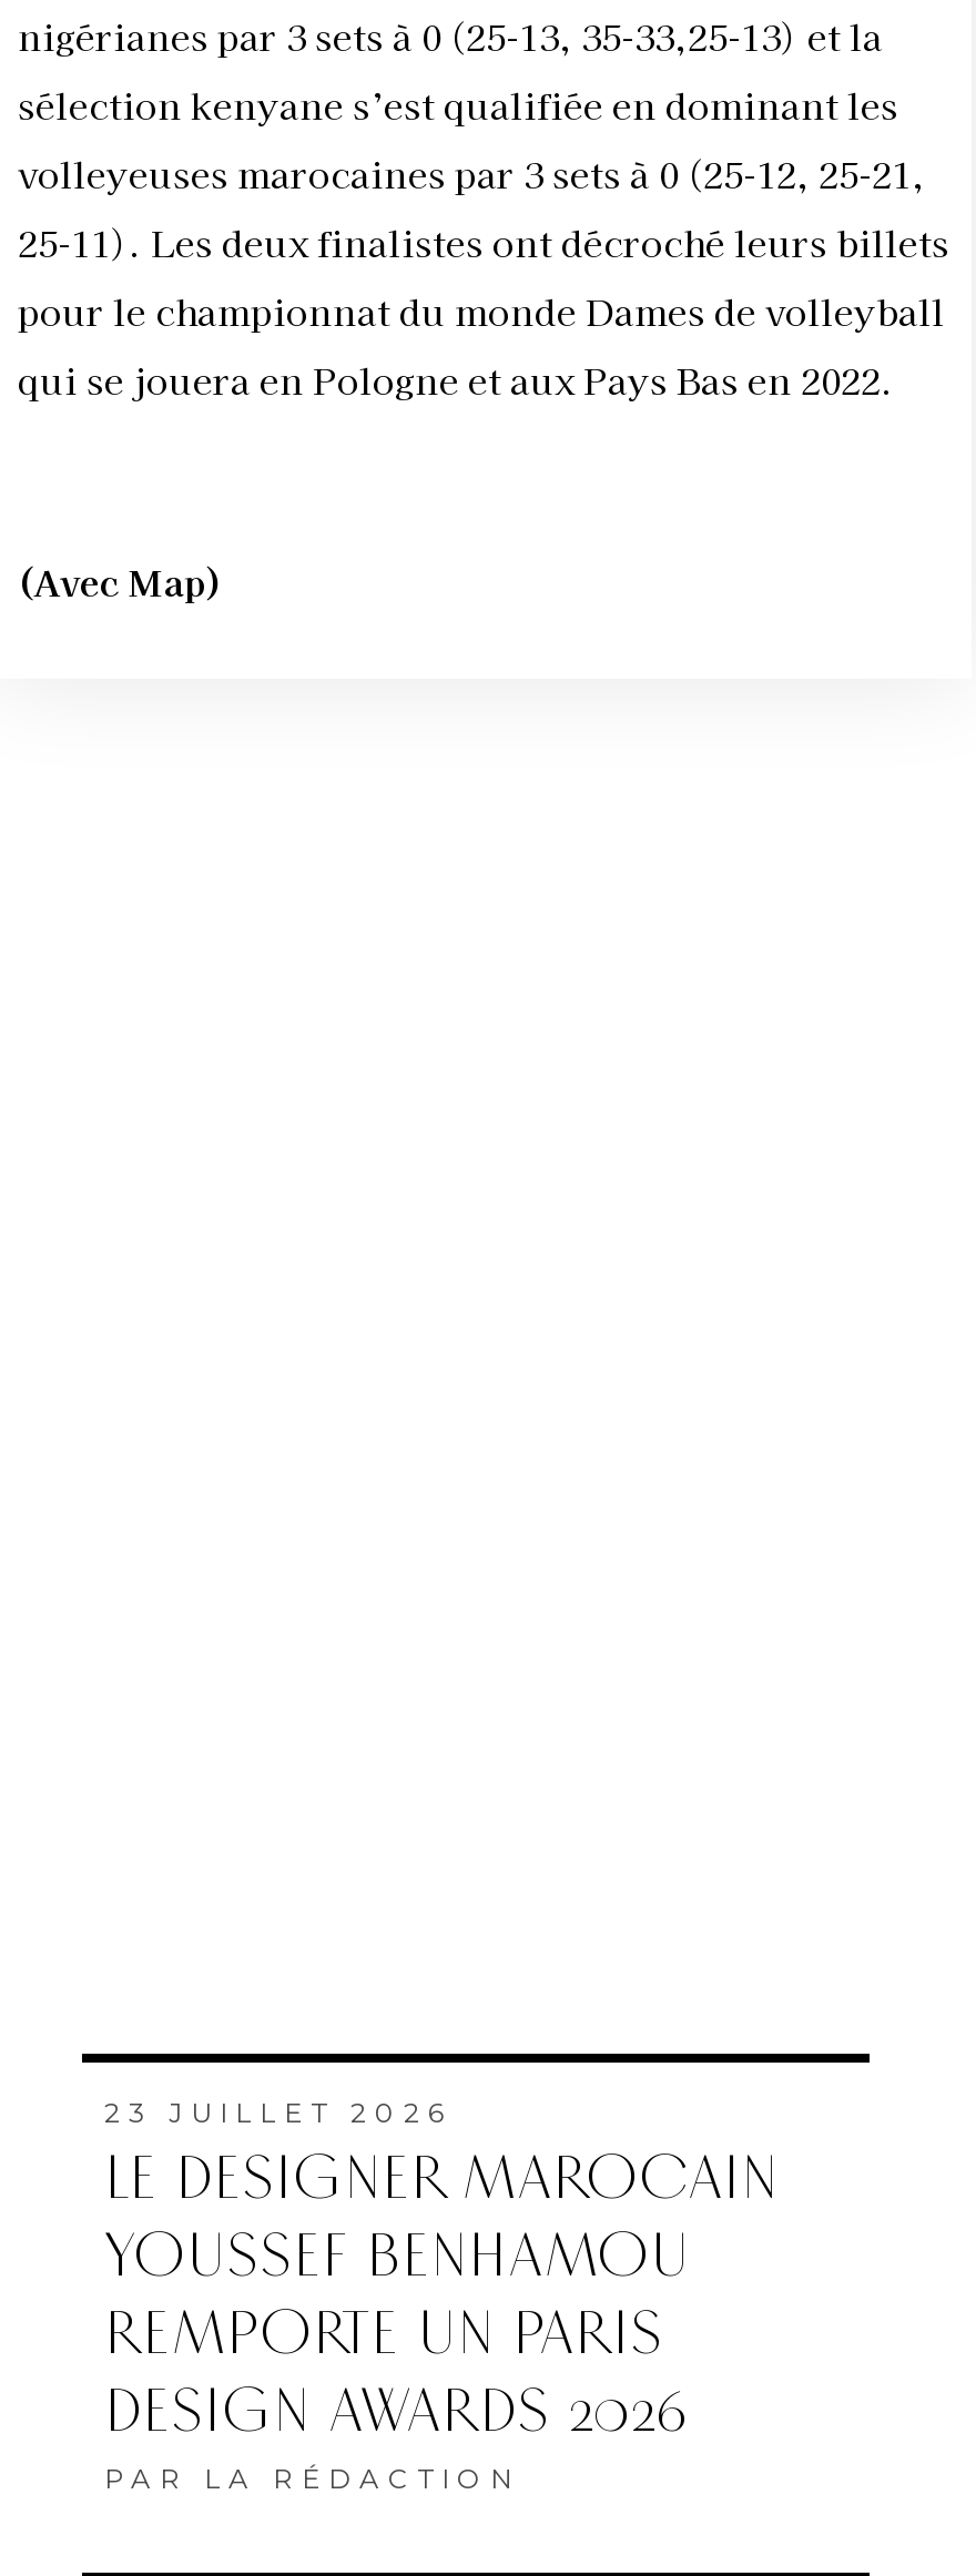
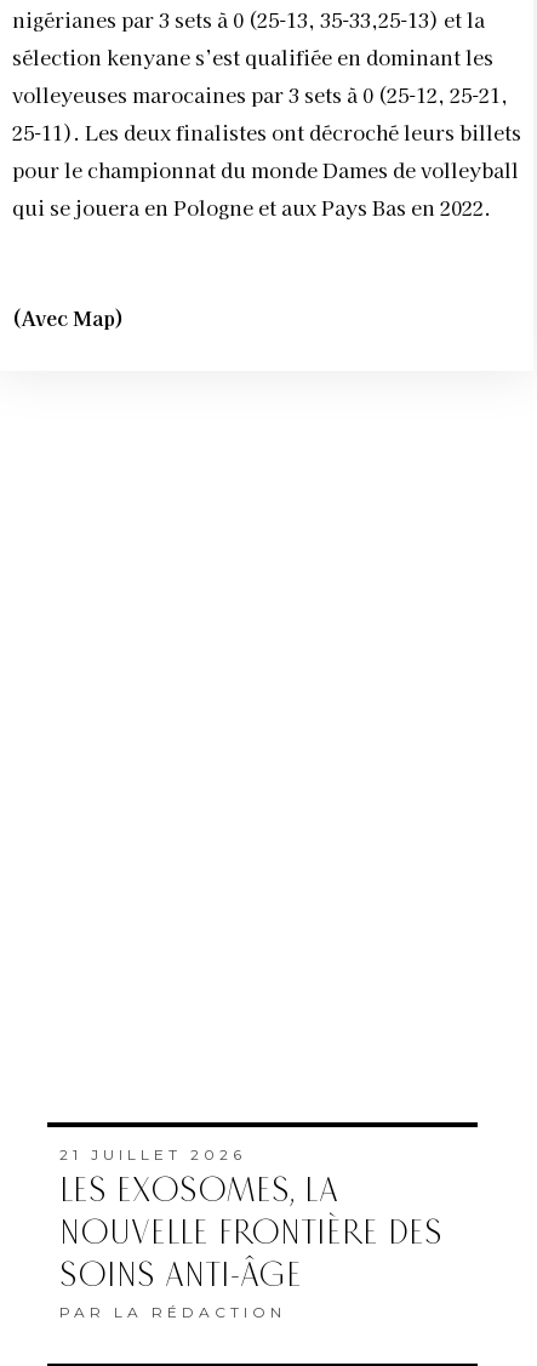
- 23 JUILLET 2026
- LE DESIGNER MAROCAIN
- YOUSSEF BENHAMOU
- REMPORTE UN PARIS
- DESIGN AWARDS 2026
+ 21 JUILLET 2026
+ LES EXOSOMES, LA
+ NOUVELLE FRONTIÈRE DES
+ SOINS ANTI-ÂGE
